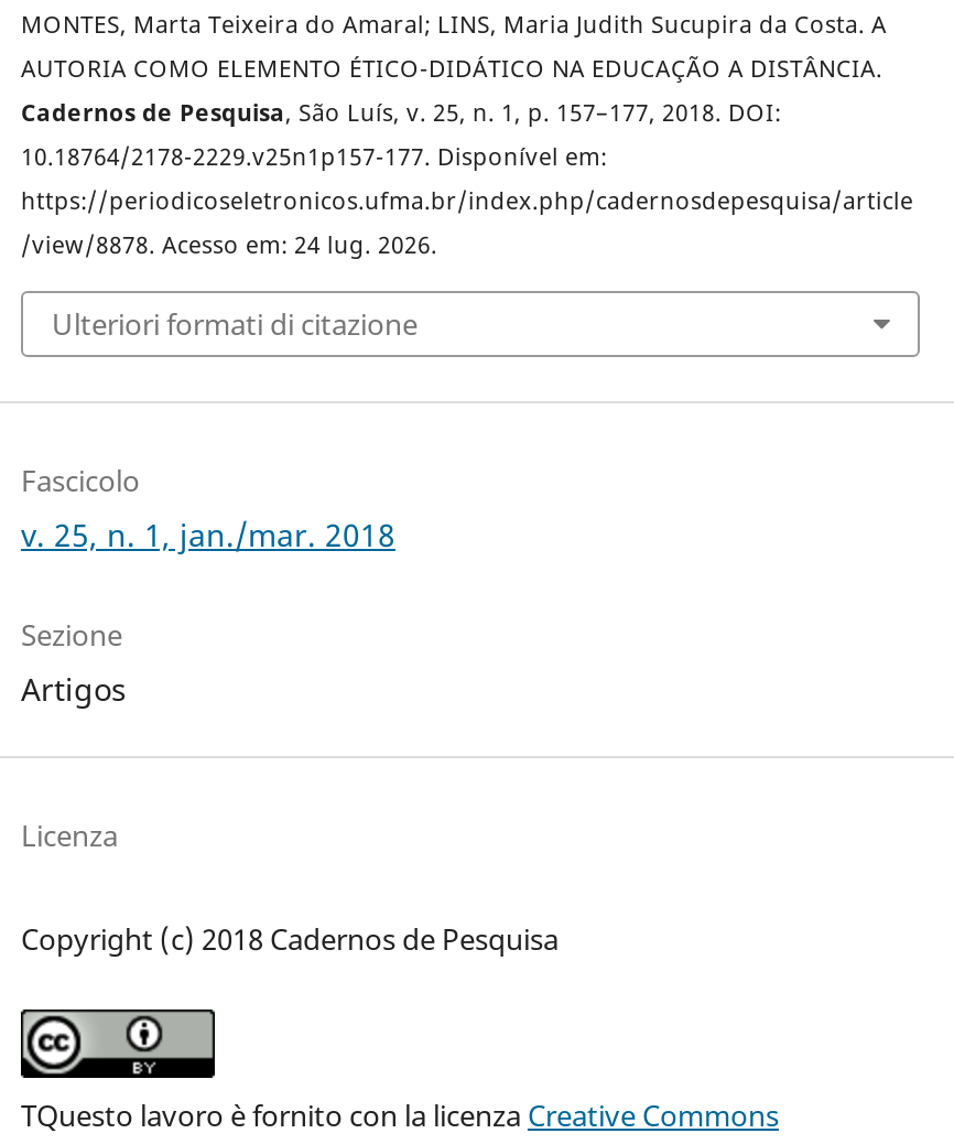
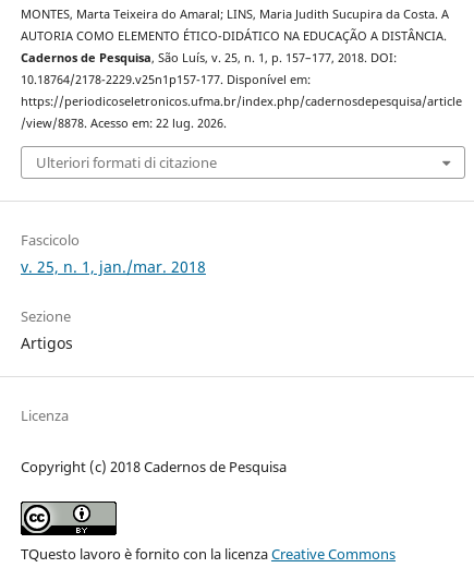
- /view/8878. Acesso em: 24 lug. 2026.
+ /view/8878. Acesso em: 22 lug. 2026.
